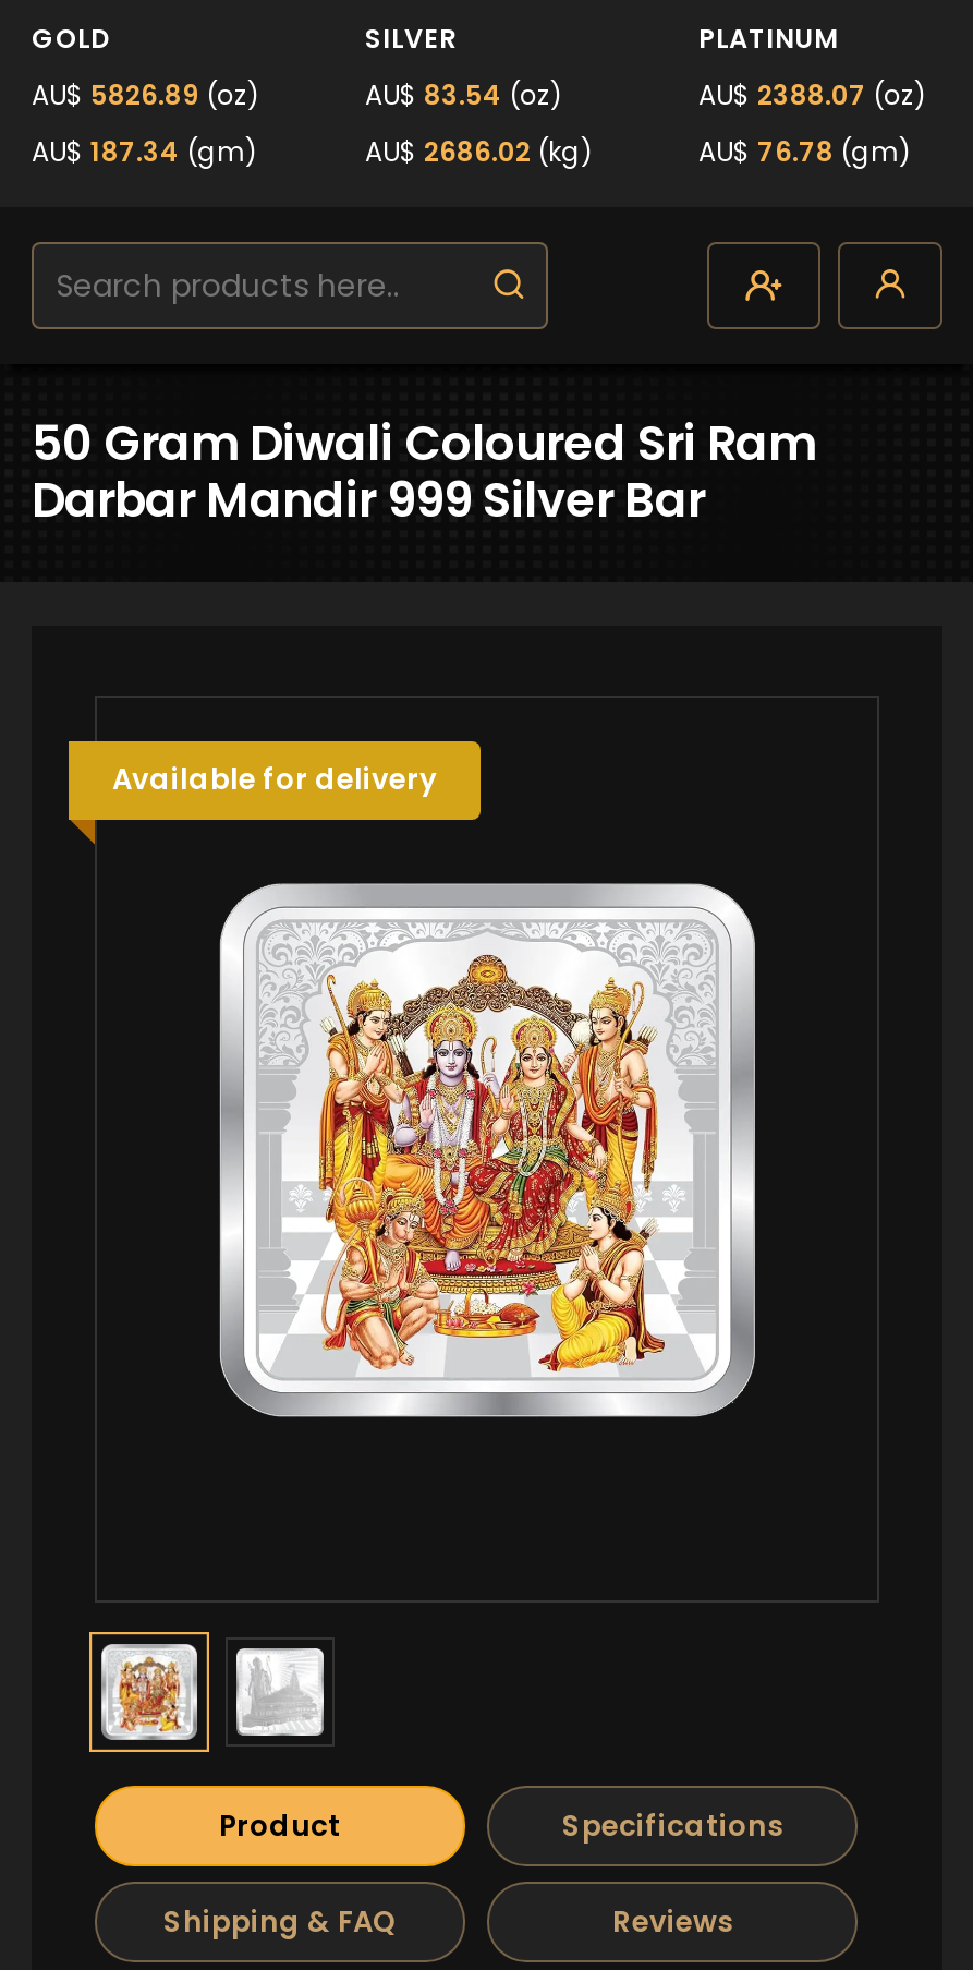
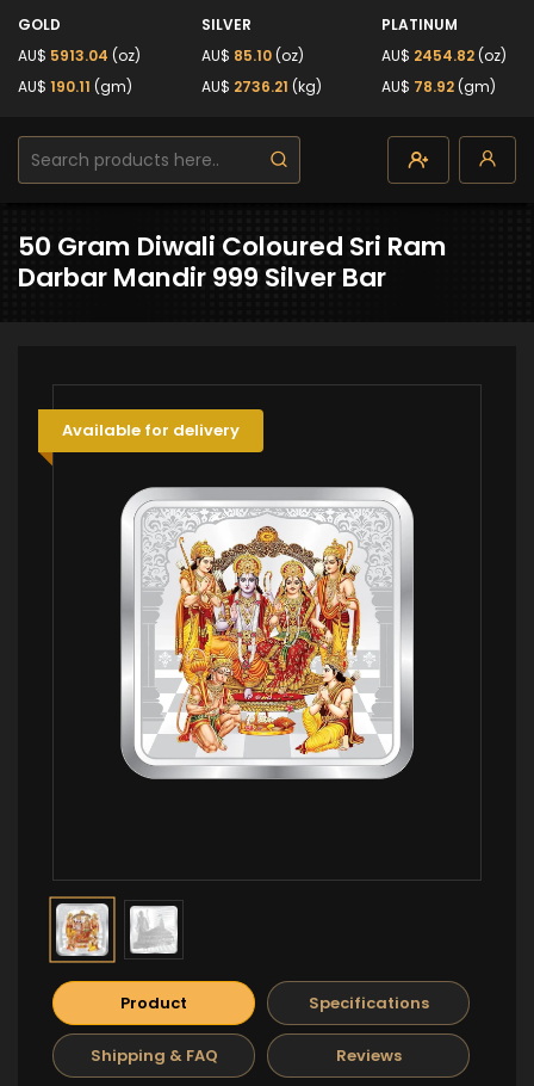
- AU$5826.89 (oz)
+ AU$5913.04 (oz)

- AU$83.54 (oz)
+ AU$85.10 (oz)

- AU$2388.07 (oz)
+ AU$2454.82 (oz)

- AU$187.34 (gm)
+ AU$190.11 (gm)

- AU$2686.02 (kg)
+ AU$2736.21 (kg)

- AU$76.78 (gm)
+ AU$78.92 (gm)
